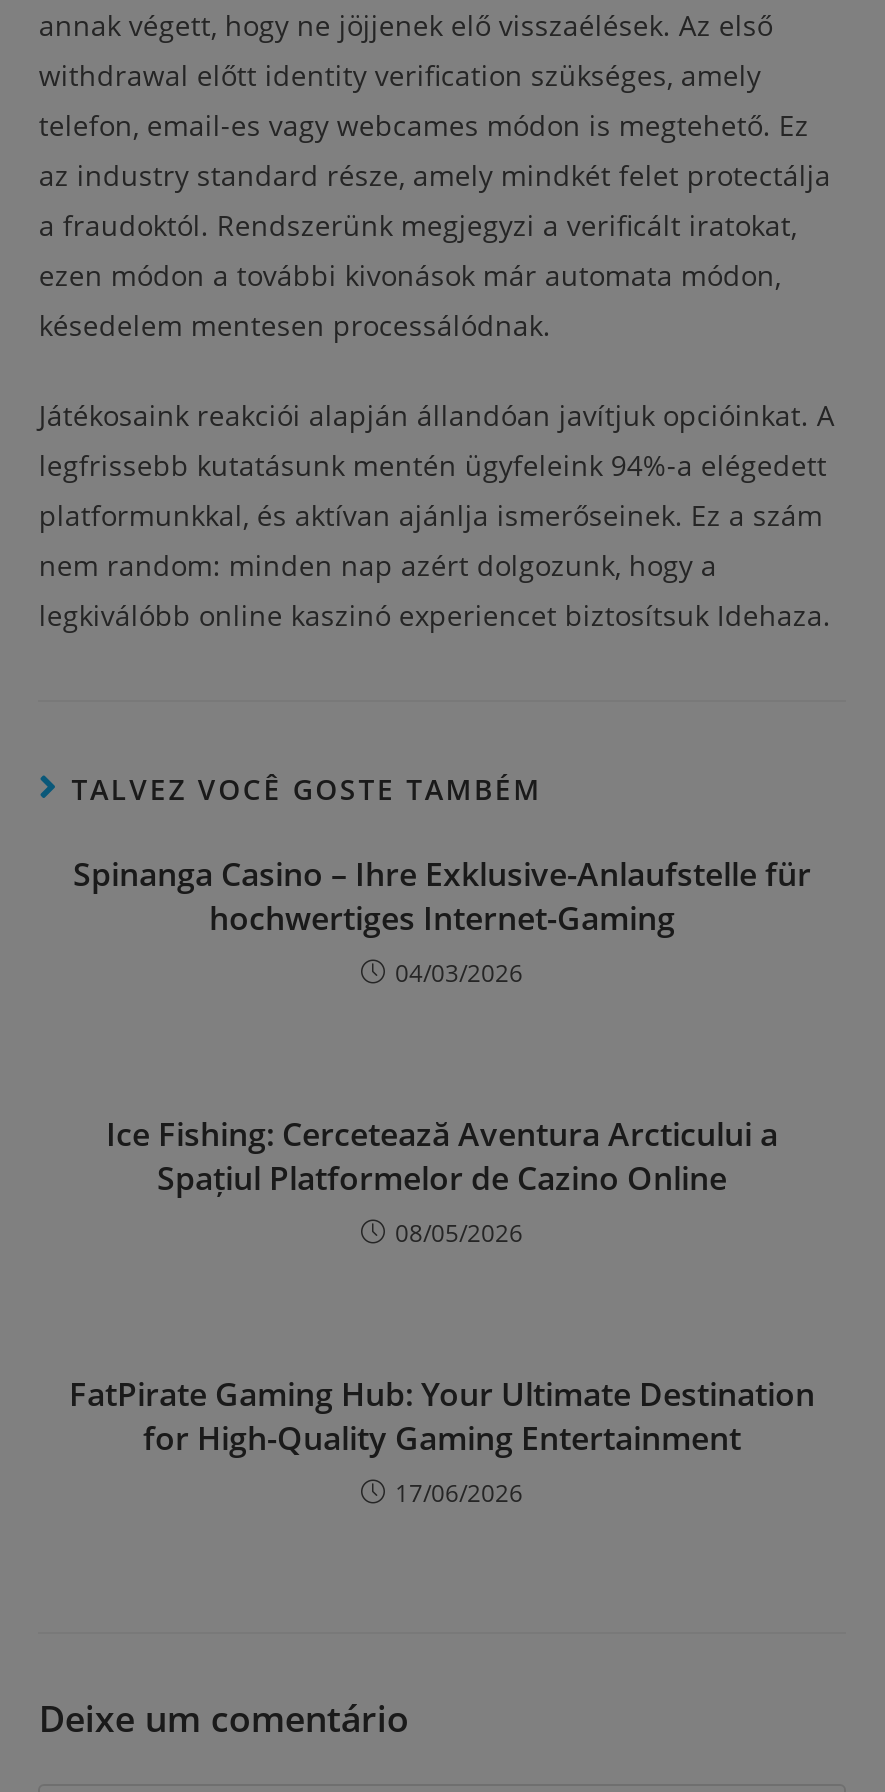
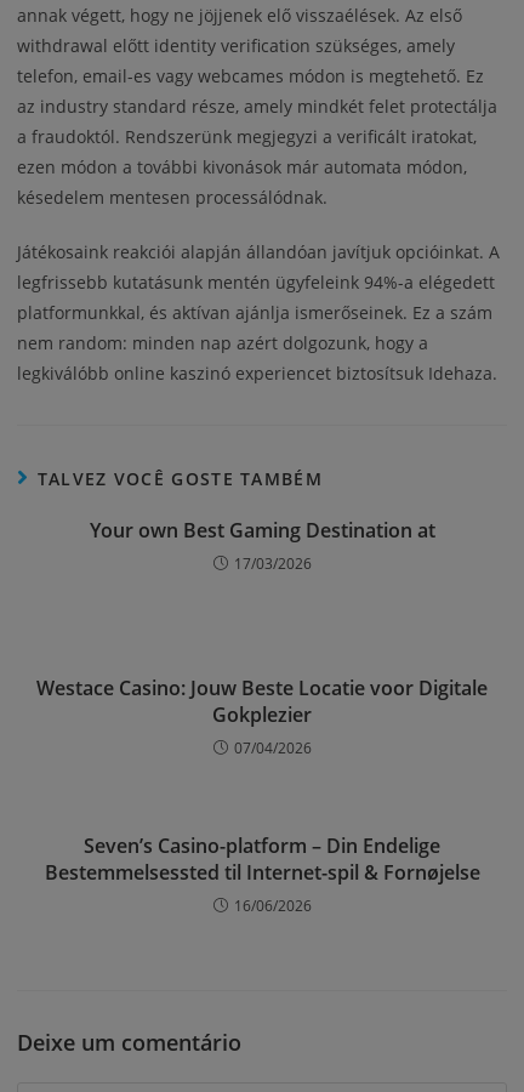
- Spinanga Casino – Ihre Exklusive-Anlaufstelle für
- hochwertiges Internet-Gaming
- 04/03/2026
+ Your own Best Gaming Destination at
+ 17/03/2026

- Ice Fishing: Cercetează Aventura Arcticului a
- Spațiul Platformelor de Cazino Online
- 08/05/2026
+ Westace Casino: Jouw Beste Locatie voor Digitale
+ Gokplezier
+ 07/04/2026

- FatPirate Gaming Hub: Your Ultimate Destination
- for High-Quality Gaming Entertainment
- 17/06/2026
+ Seven’s Casino-platform – Din Endelige
+ Bestemmelsessted til Internet-spil & Fornøjelse
+ 16/06/2026
